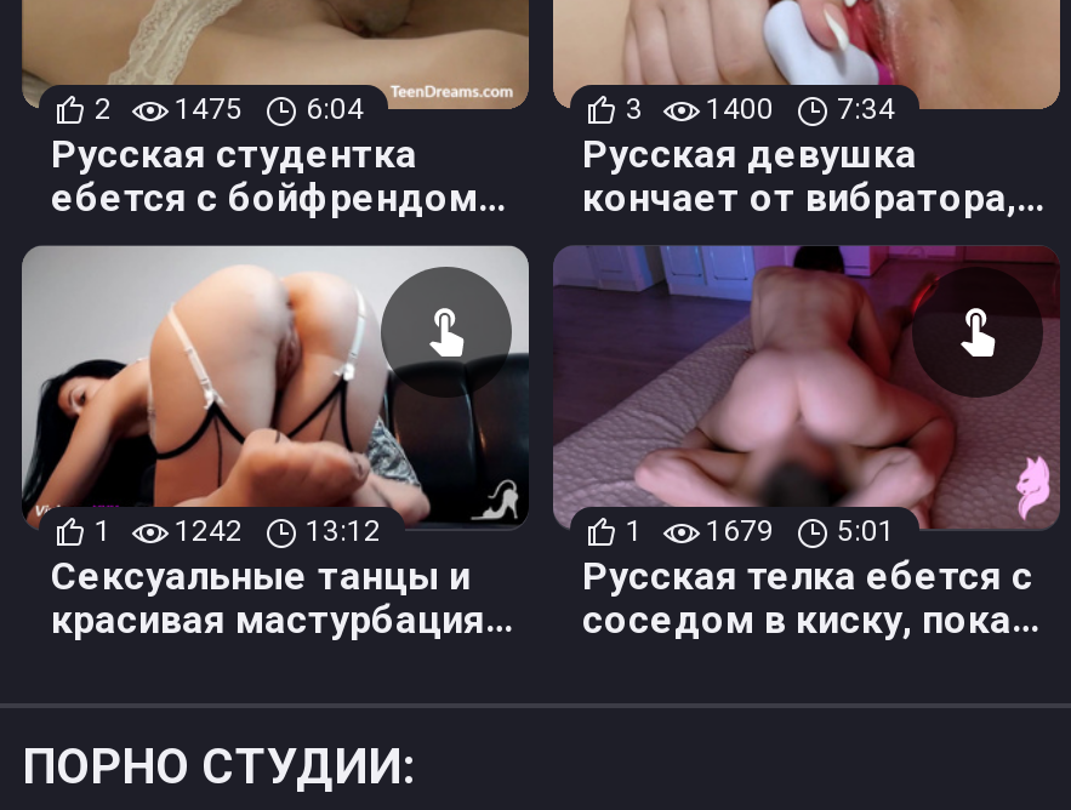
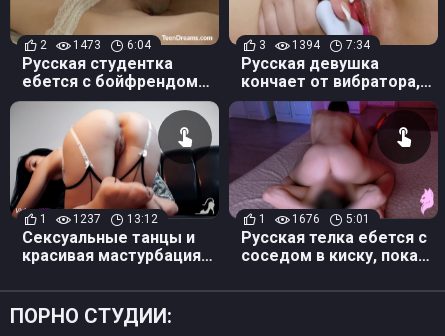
- 2 1475 6:04
+ 2 1473 6:04

- 3 1400 7:34
+ 3 1394 7:34

- 1 1242 13:12
+ 1 1237 13:12

- 1 1679 5:01
+ 1 1676 5:01
